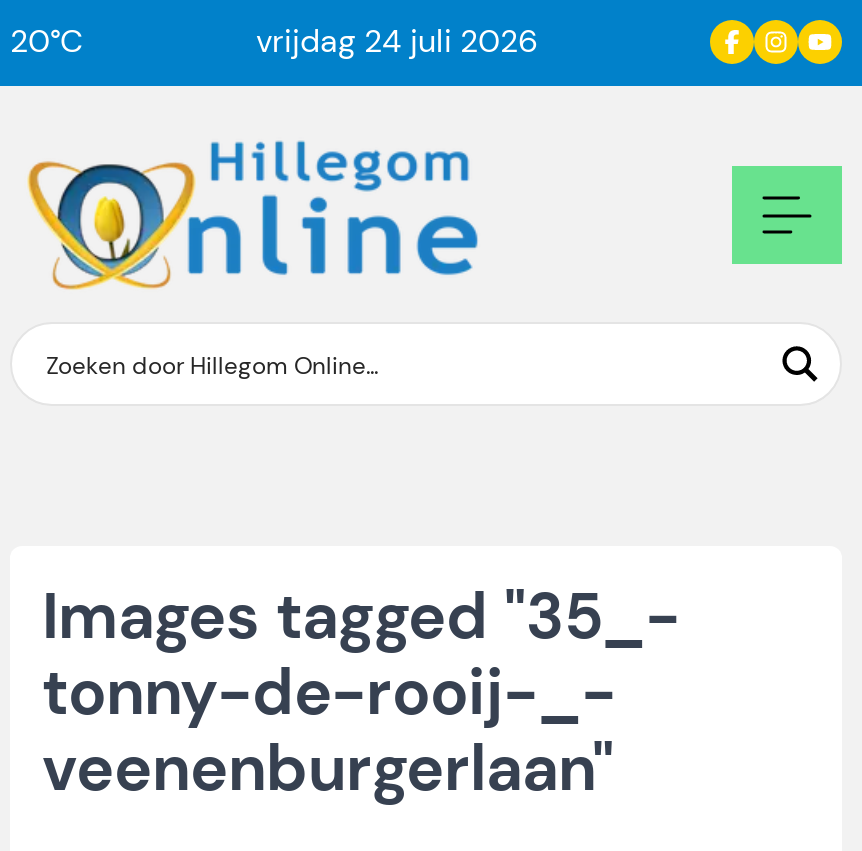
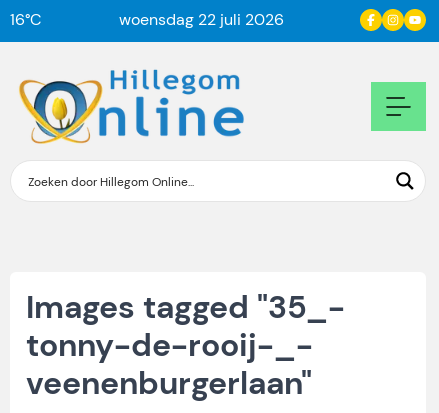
- 20°C
+ 16°C

- vrijdag 24 juli 2026
+ woensdag 22 juli 2026
